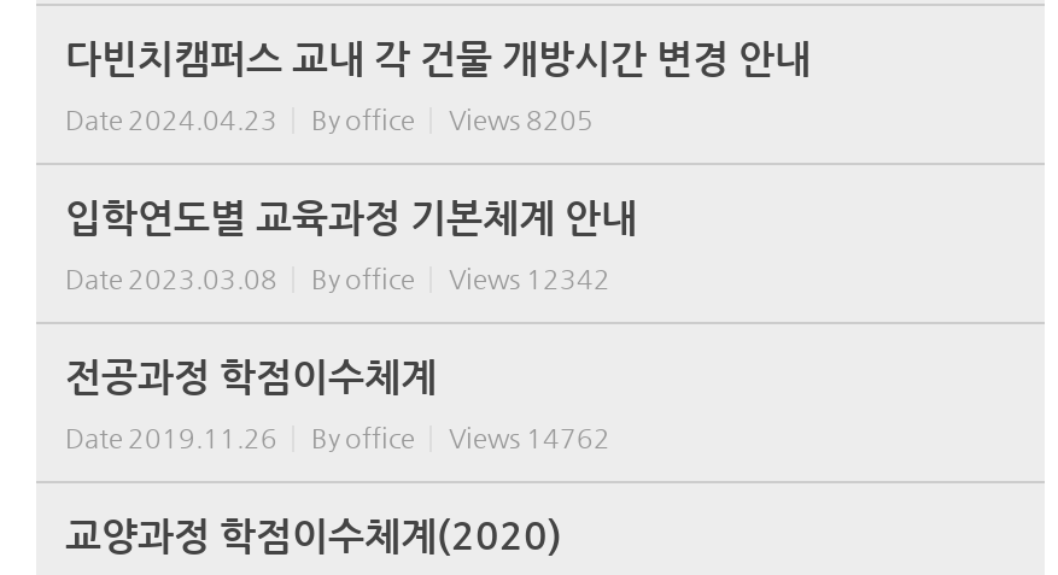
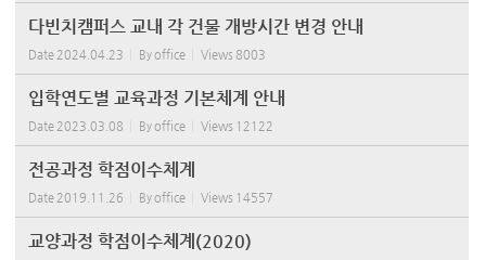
- Date 2024.04.23 By office Views 8205
+ Date 2024.04.23 By office Views 8003

- Date 2023.03.08 By office Views 12342
+ Date 2023.03.08 By office Views 12122

- Date 2019.11.26 By office Views 14762
+ Date 2019.11.26 By office Views 14557
